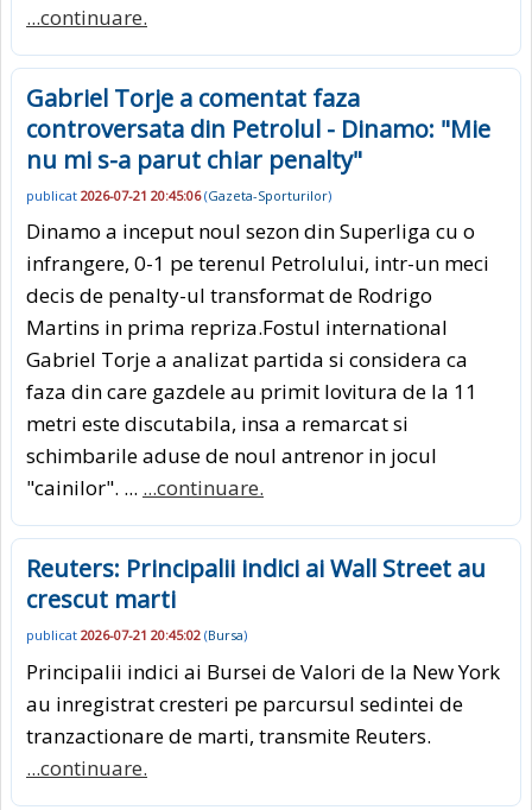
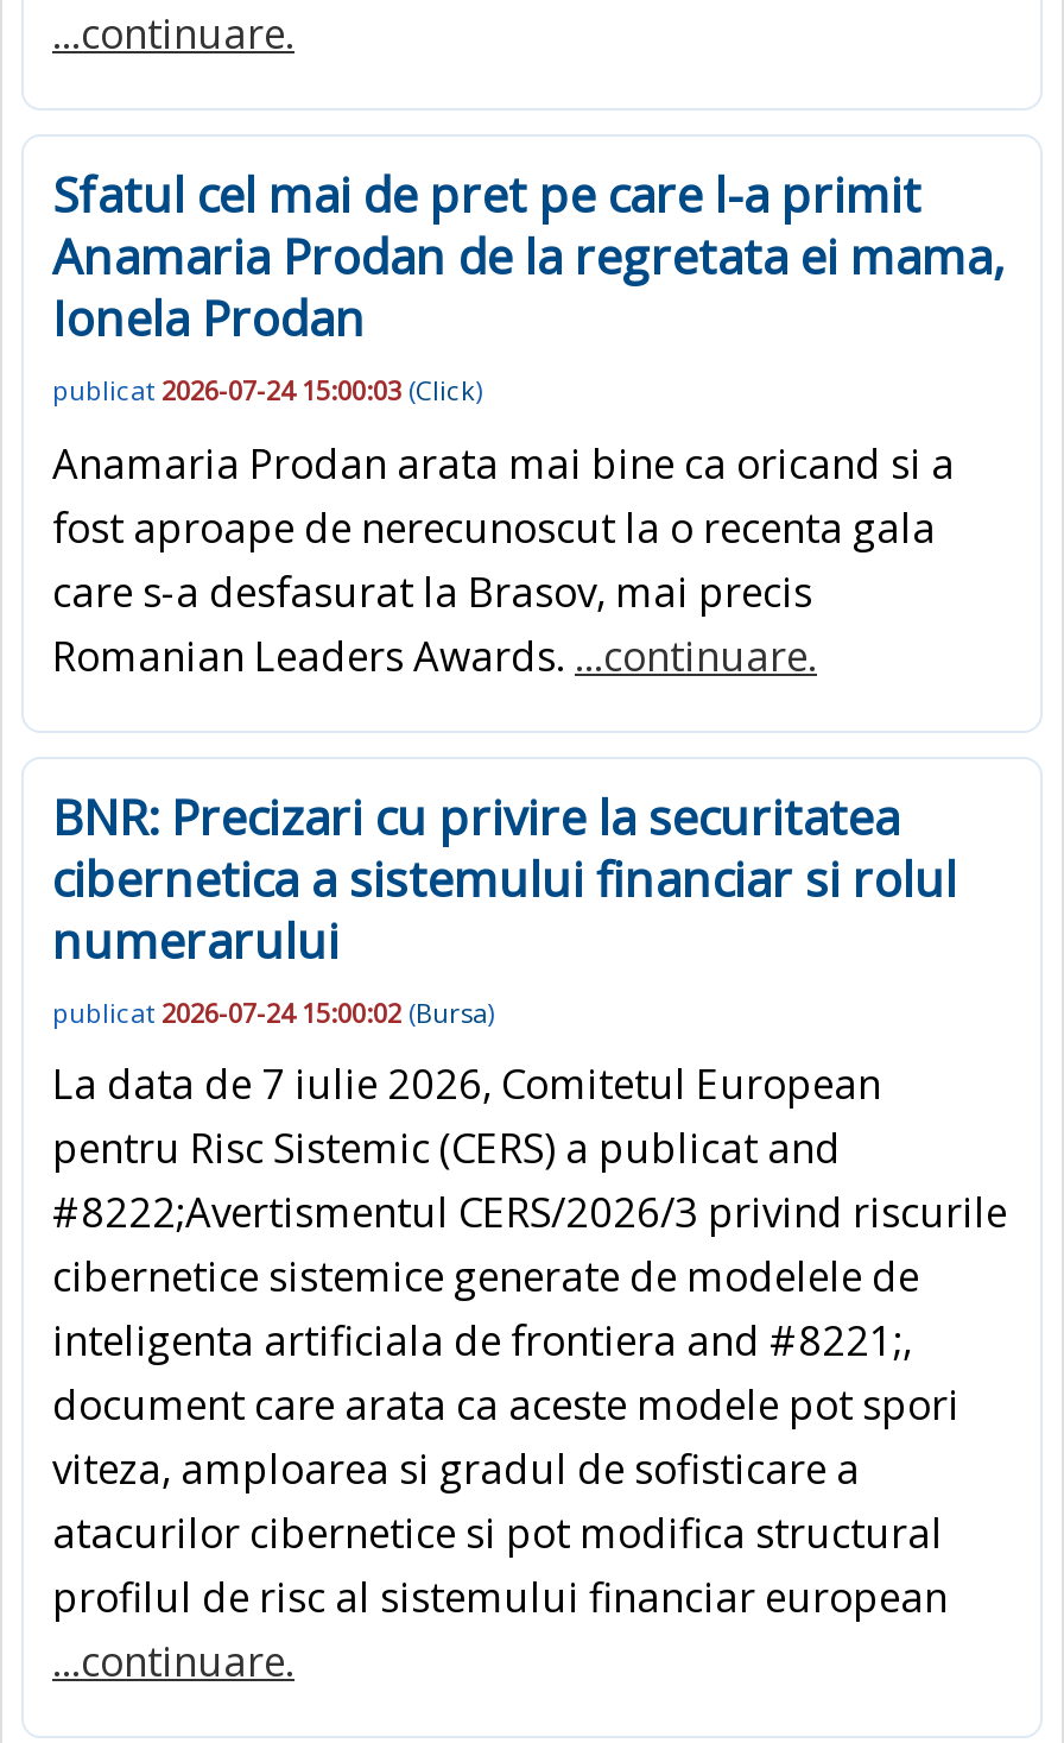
- Gabriel Torje a comentat faza
- controversata din Petrolul - Dinamo: "Mie
- nu mi s-a parut chiar penalty"
- publicat 2026-07-21 20:45:06 (Gazeta-Sporturilor)
+ Sfatul cel mai de pret pe care l-a primit
+ Anamaria Prodan de la regretata ei mama,
+ Ionela Prodan
+ publicat 2026-07-24 15:00:03 (Click)

- Dinamo a inceput noul sezon din Superliga cu o
- infrangere, 0-1 pe terenul Petrolului, intr-un meci
- decis de penalty-ul transformat de Rodrigo
- Martins in prima repriza.Fostul international
- Gabriel Torje a analizat partida si considera ca
- faza din care gazdele au primit lovitura de la 11
- metri este discutabila, insa a remarcat si
- schimbarile aduse de noul antrenor in jocul
- "cainilor". ......continuare.
+ Anamaria Prodan arata mai bine ca oricand si a
+ fost aproape de nerecunoscut la o recenta gala
+ care s-a desfasurat la Brasov, mai precis
+ Romanian Leaders Awards....continuare.

- Reuters: Principalii indici ai Wall Street au
- crescut marti
- publicat 2026-07-21 20:45:02 (Bursa)
+ BNR: Precizari cu privire la securitatea
+ cibernetica a sistemului financiar si rolul
+ numerarului
+ publicat 2026-07-24 15:00:02 (Bursa)

- Principalii indici ai Bursei de Valori de la New York
- au inregistrat cresteri pe parcursul sedintei de
- tranzactionare de marti, transmite Reuters.
+ La data de 7 iulie 2026, Comitetul European
+ pentru Risc Sistemic (CERS) a publicat and
+ #8222;Avertismentul CERS/2026/3 privind riscurile
+ cibernetice sistemice generate de modelele de
+ inteligenta artificiala de frontiera and #8221;,
+ document care arata ca aceste modele pot spori
+ viteza, amploarea si gradul de sofisticare a
+ atacurilor cibernetice si pot modifica structural
+ profilul de risc al sistemului financiar european
